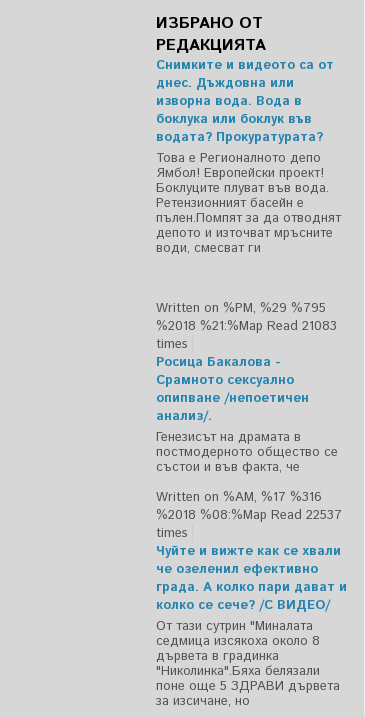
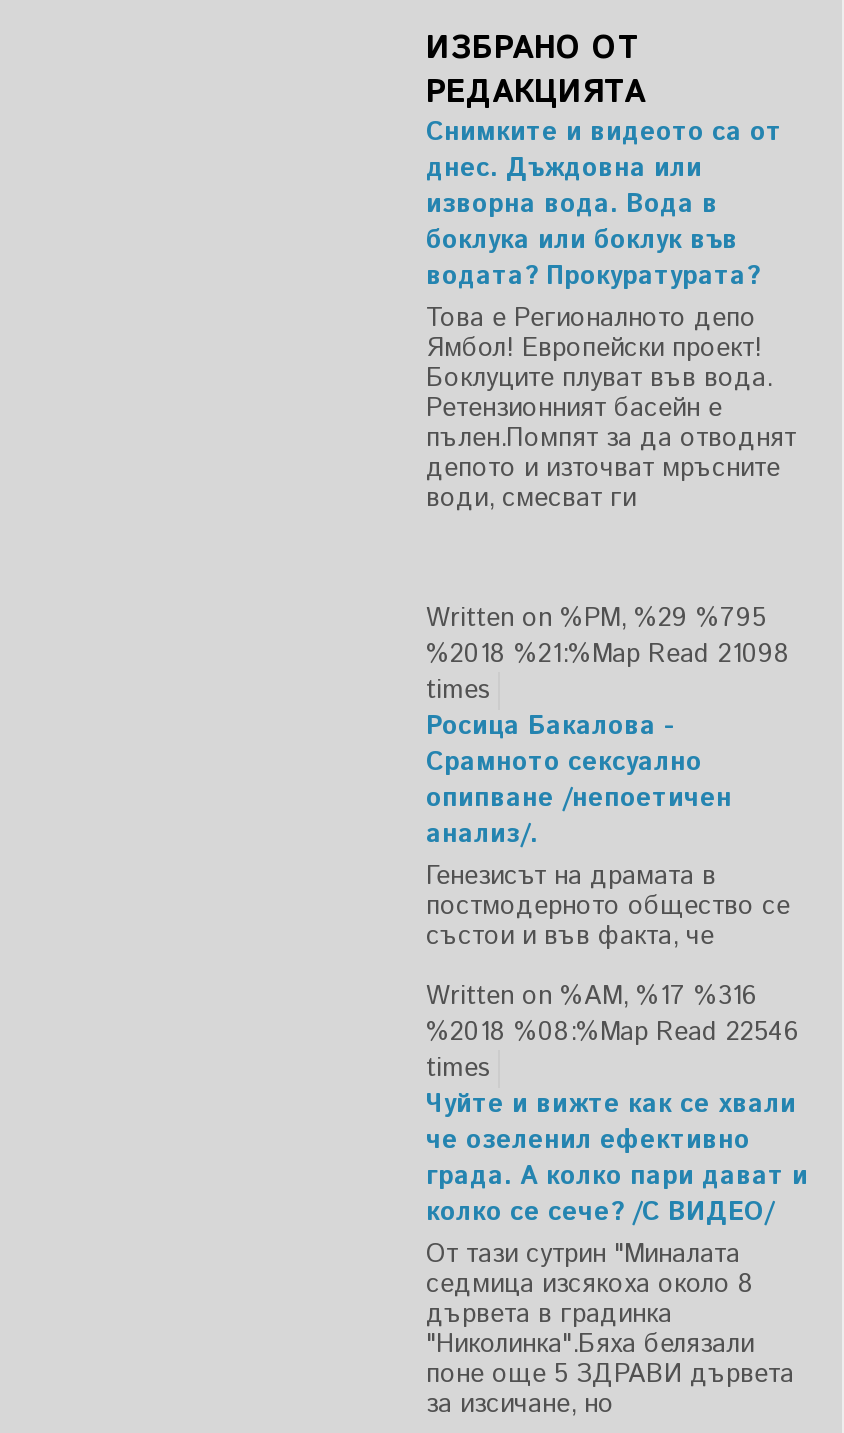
- %2018 %21:%Мар Read 21083
+ %2018 %21:%Мар Read 21098

- %2018 %08:%Мар Read 22537
+ %2018 %08:%Мар Read 22546
